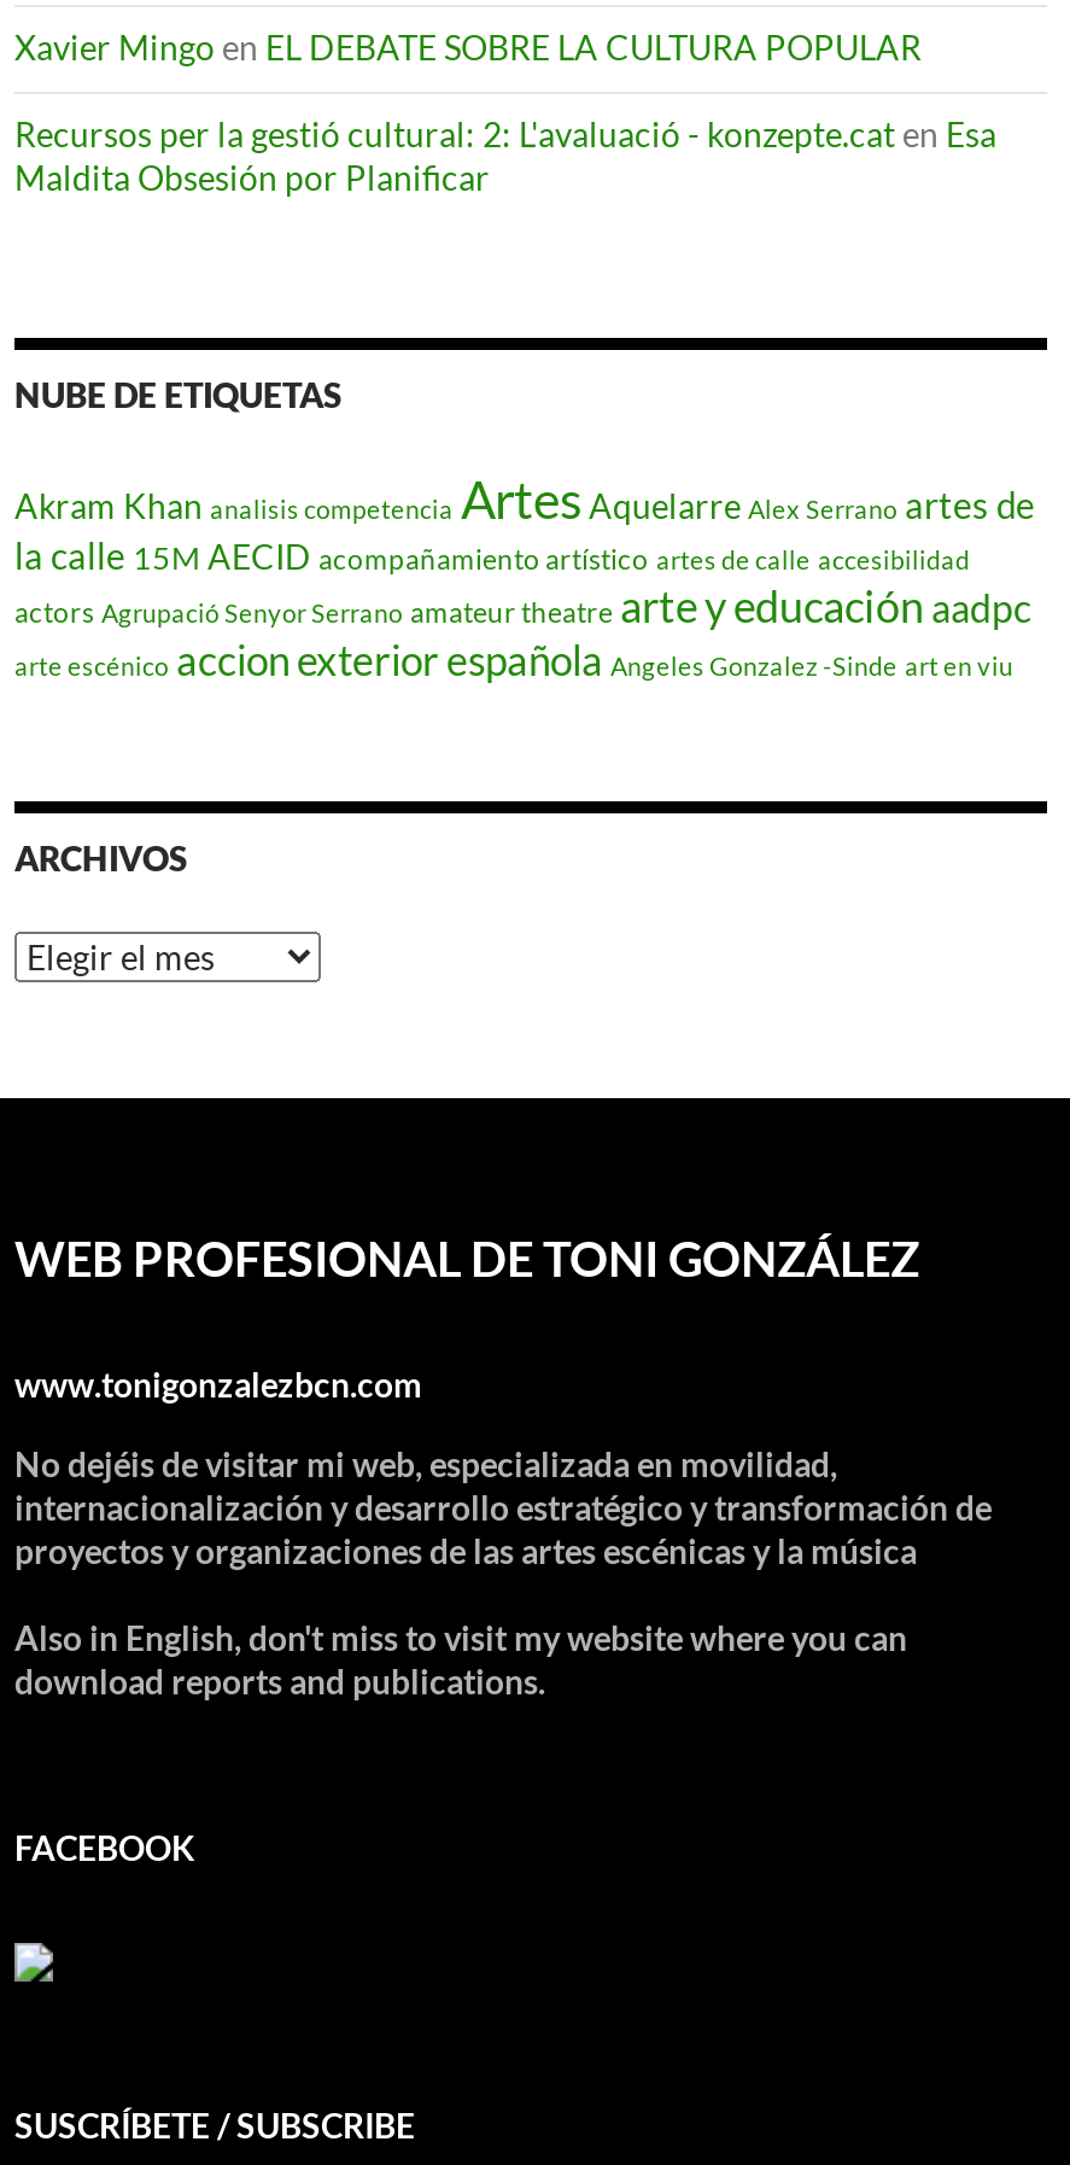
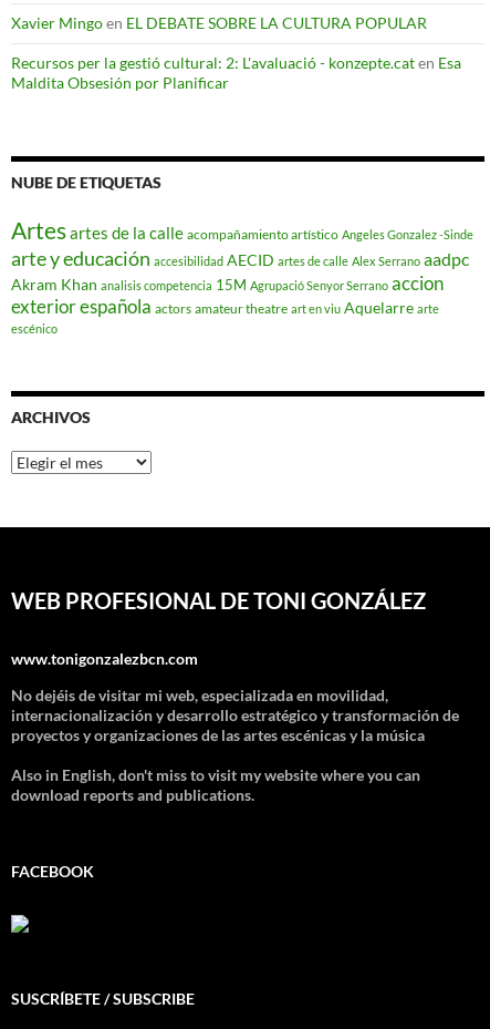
- Akram Khan analisis competencia Artes Aquelarre Alex Serrano artes de
- la calle 15M AECID acompañamiento artístico artes de calle accesibilidad
- actors Agrupació Senyor Serrano amateur theatre arte y educación aadpc
- arte escénico accion exterior española Angeles Gonzalez -Sinde art en viu
+ Artes artes de la calle acompañamiento artístico Angeles Gonzalez -Sinde
+ arte y educación accesibilidad AECID artes de calle Alex Serrano aadpc
+ Akram Khan analisis competencia 15M Agrupació Senyor Serrano accion
+ exterior española actors amateur theatre art en viu Aquelarre arte
+ escénico
